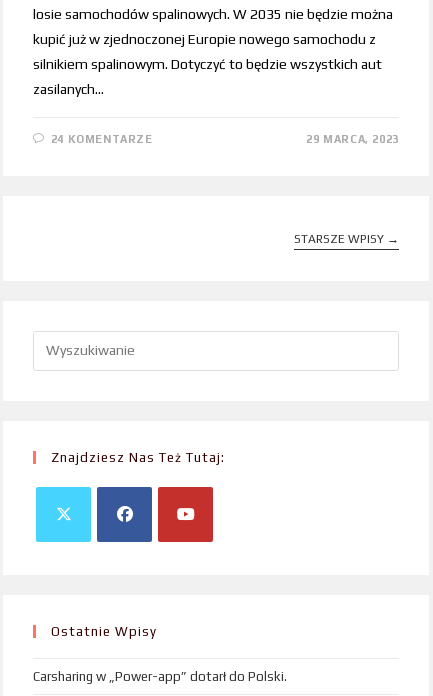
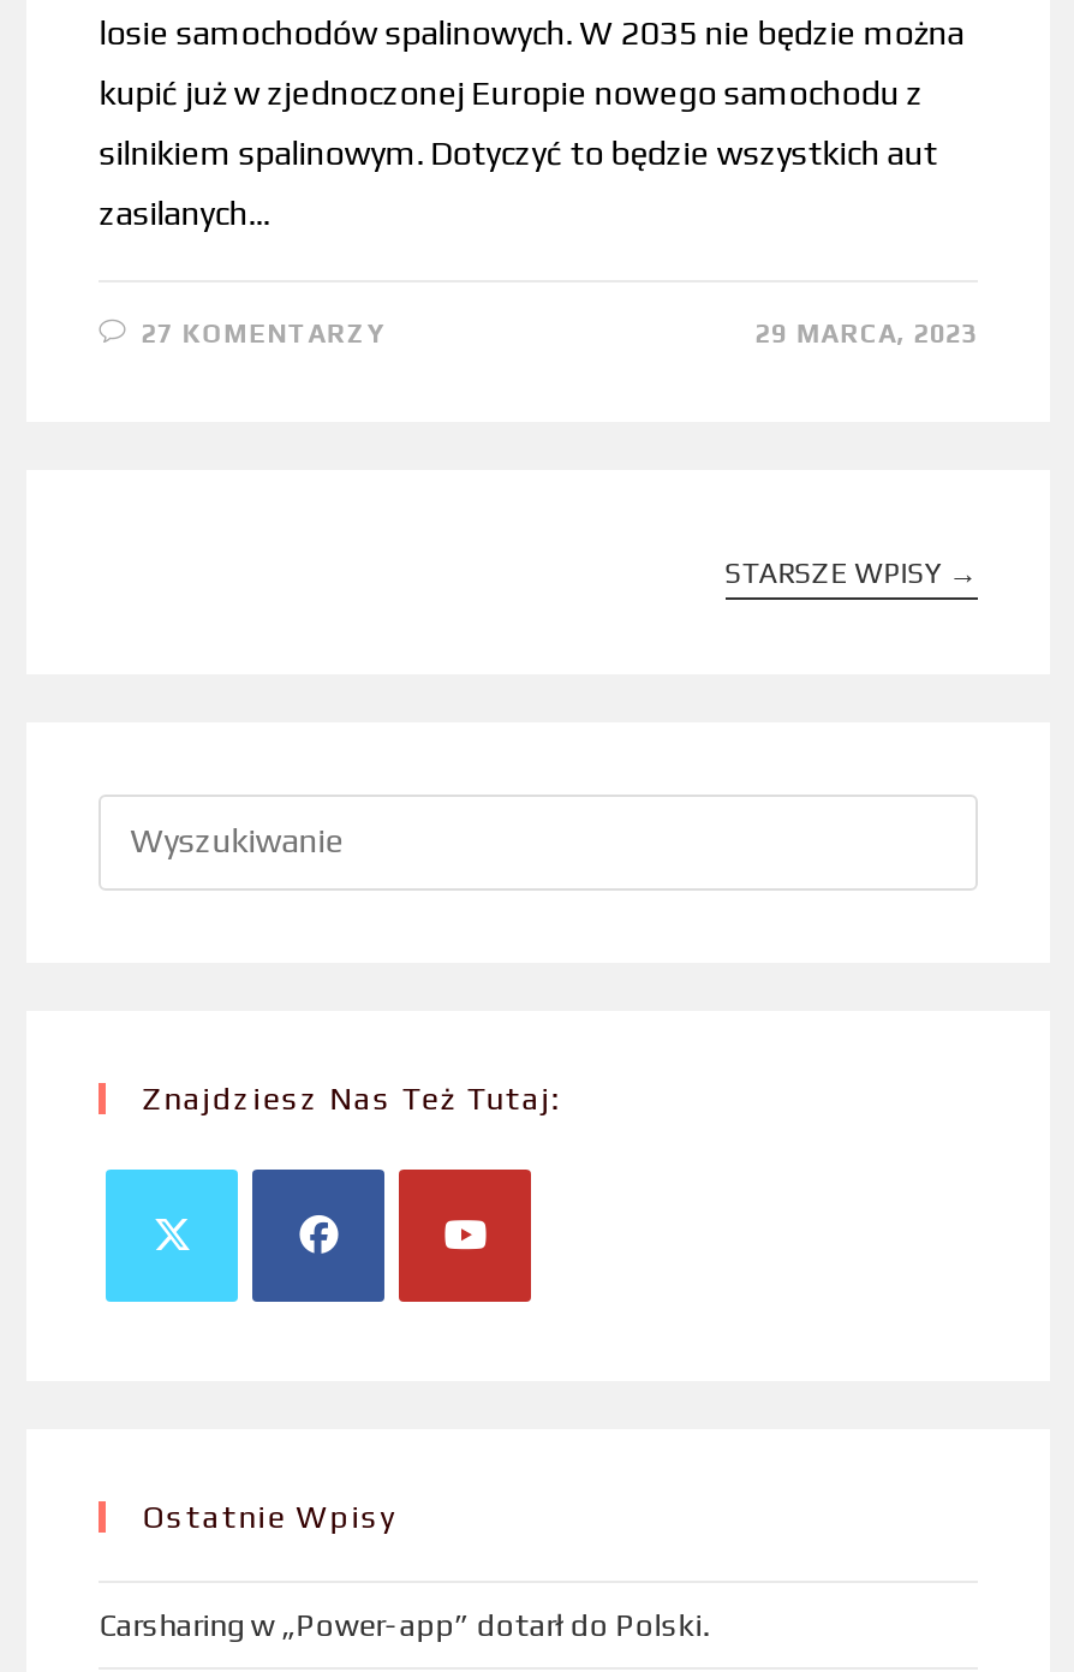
- 24 KOMENTARZE
+ 27 KOMENTARZY
